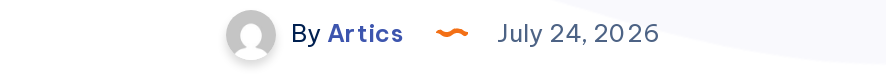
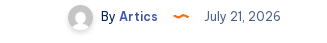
- July 24, 2026
+ July 21, 2026
